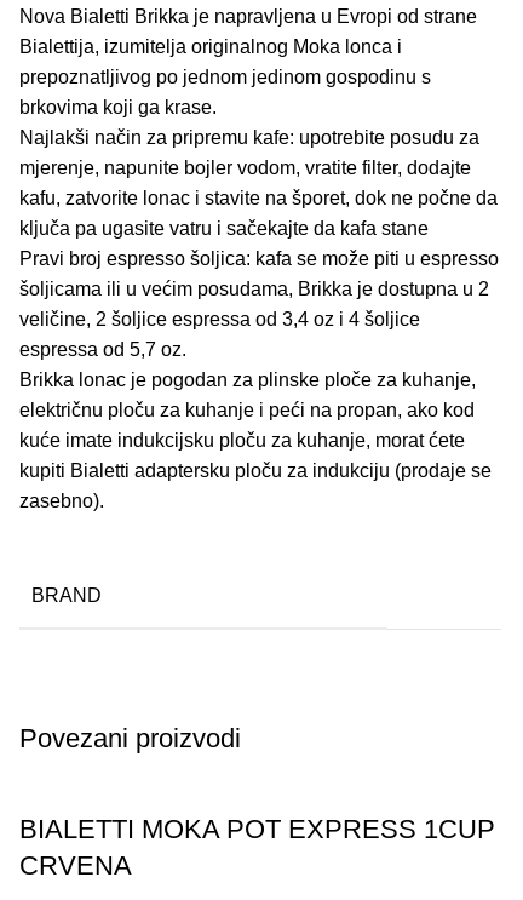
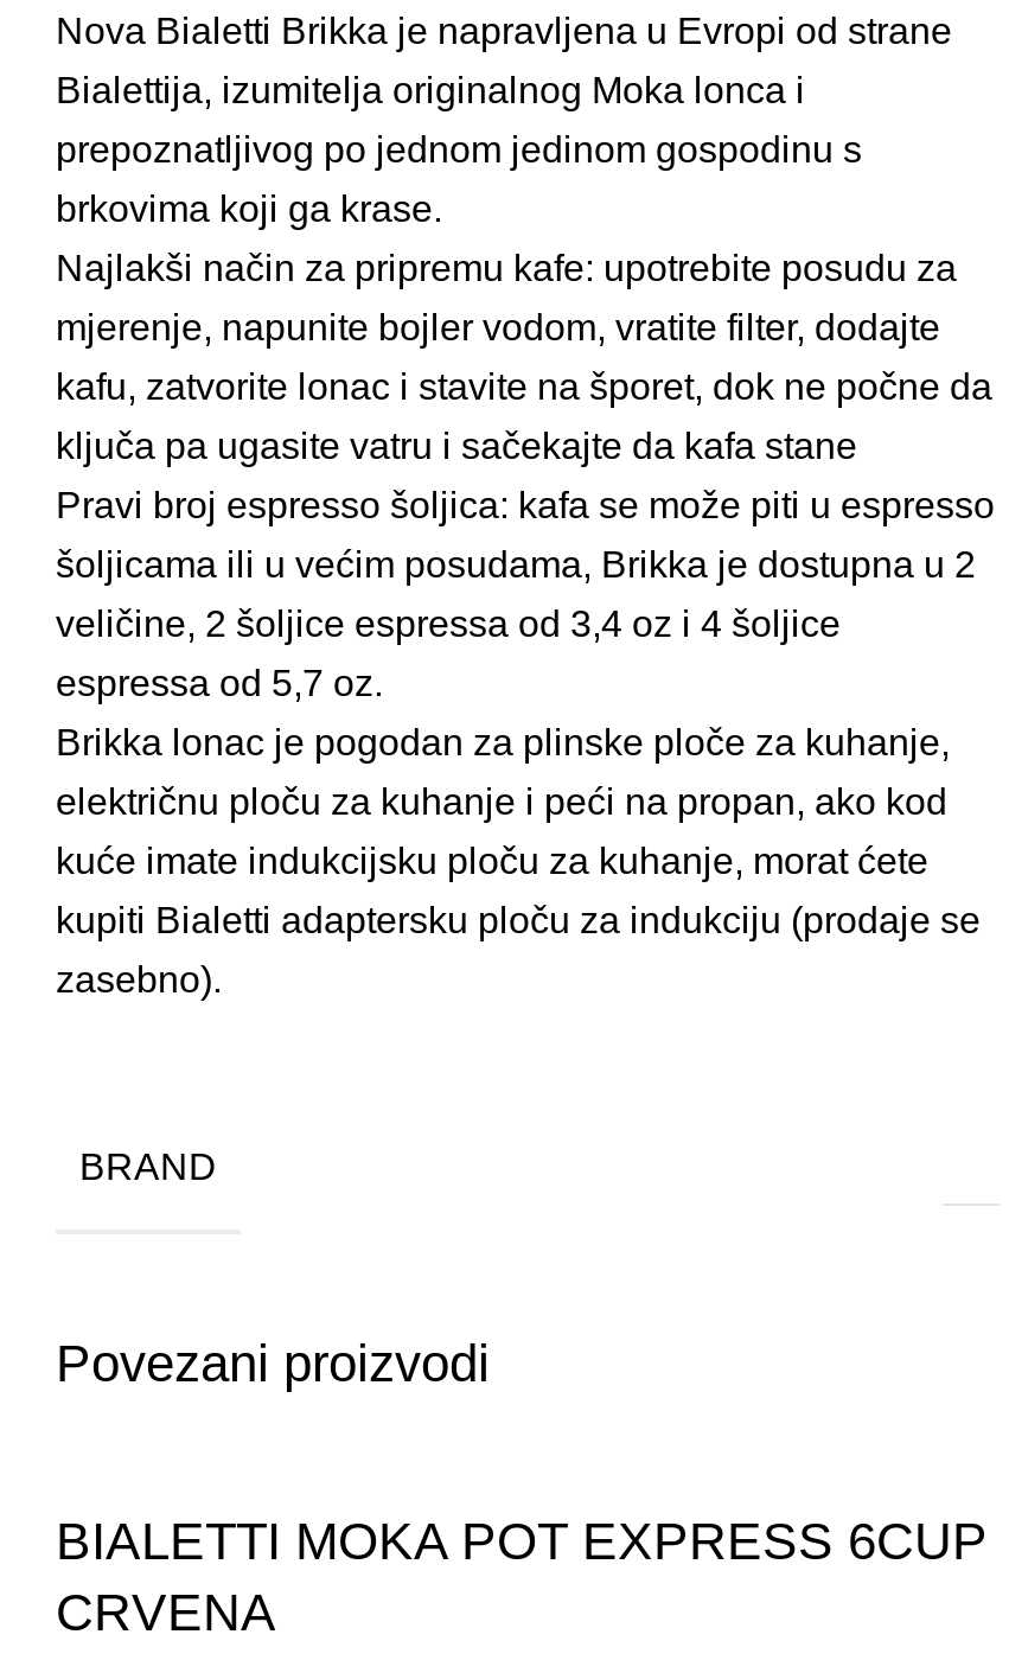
- BIALETTI MOKA POT EXPRESS 1CUP
+ BIALETTI MOKA POT EXPRESS 6CUP
